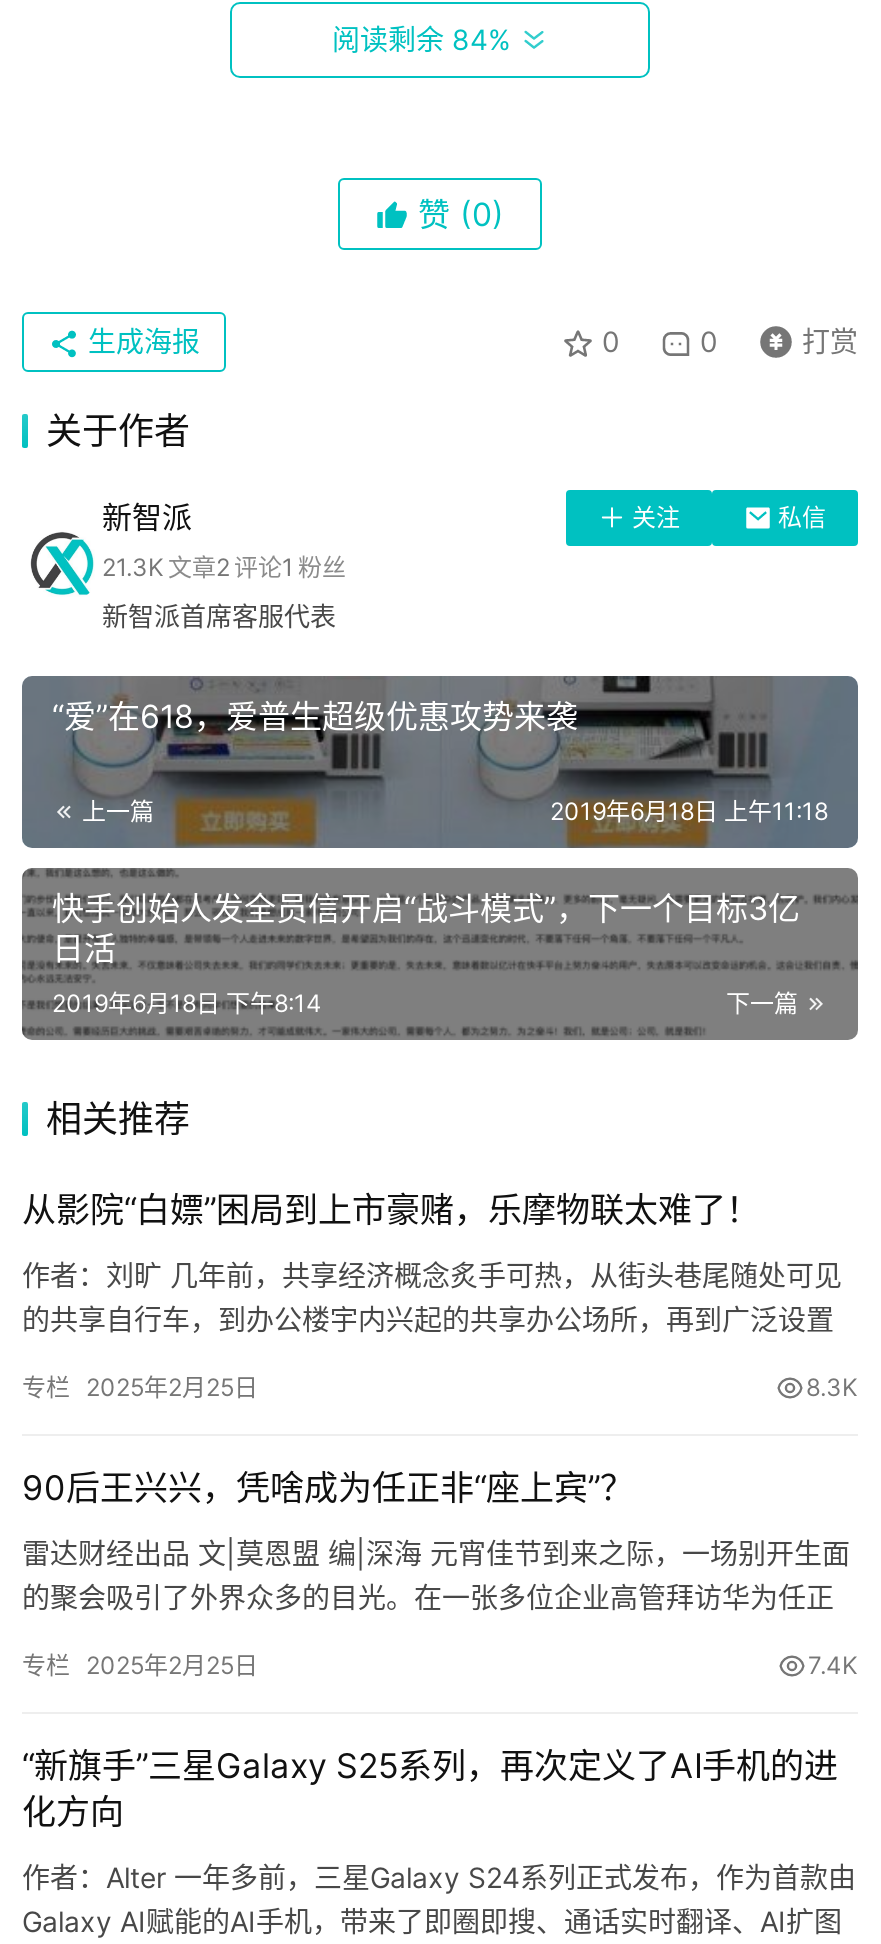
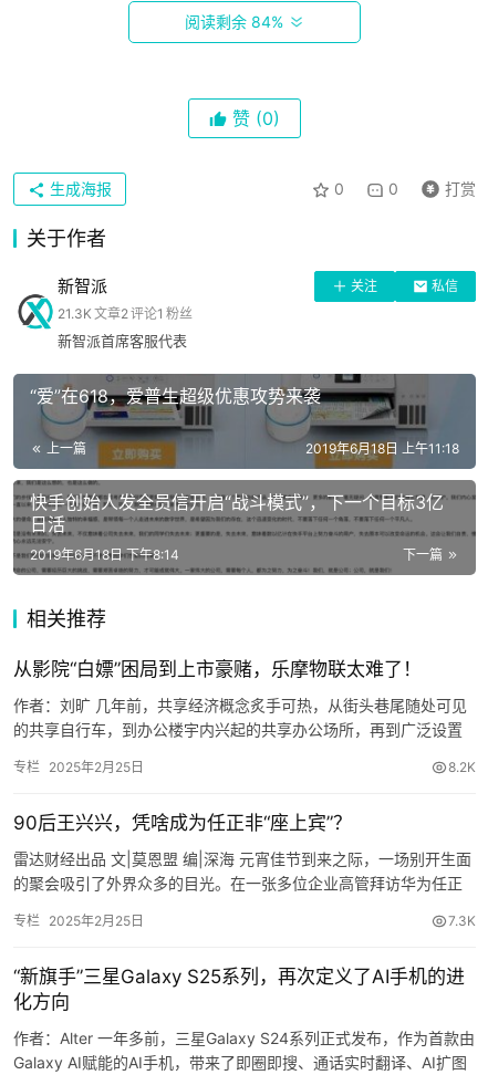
- 8.3K
+ 8.2K

- 7.4K
+ 7.3K
